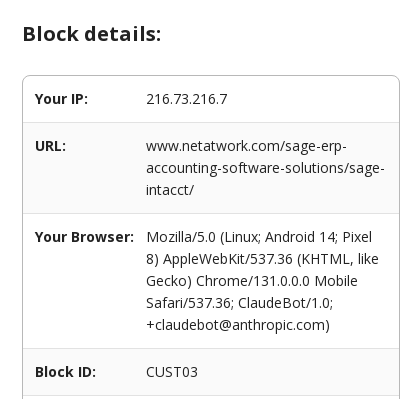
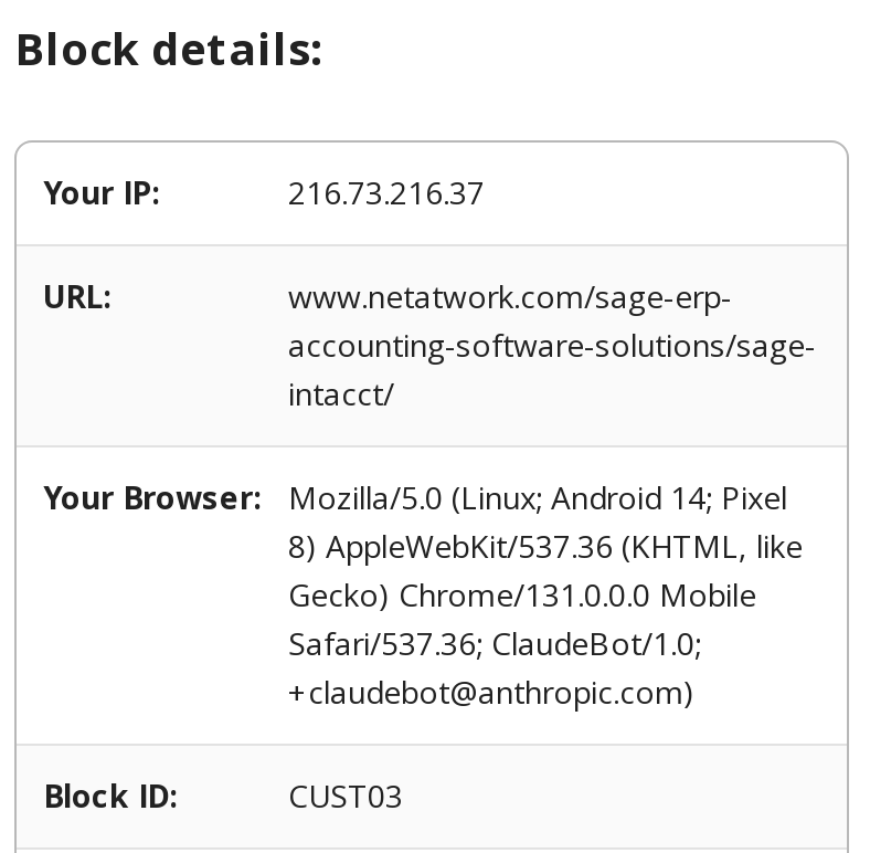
- 216.73.216.7
+ 216.73.216.37
